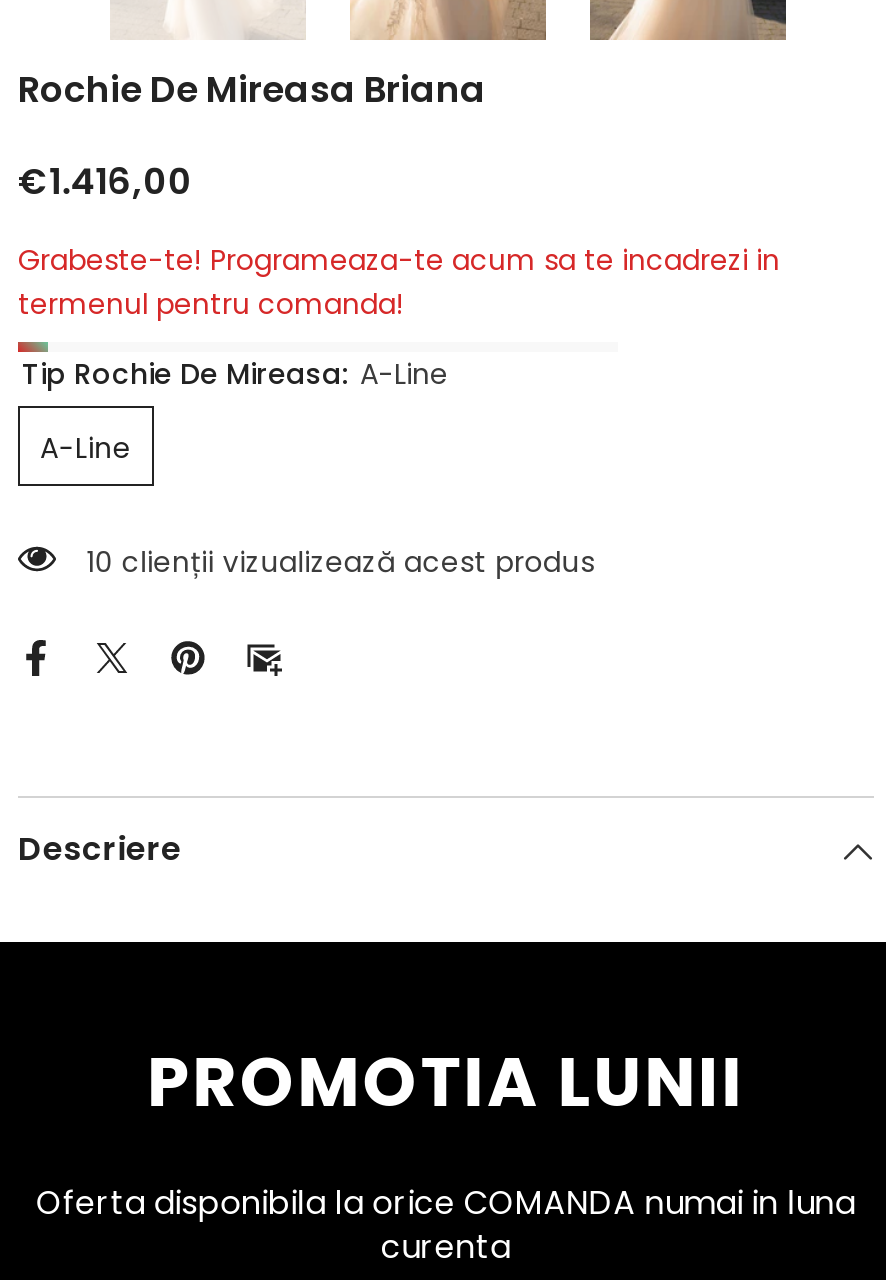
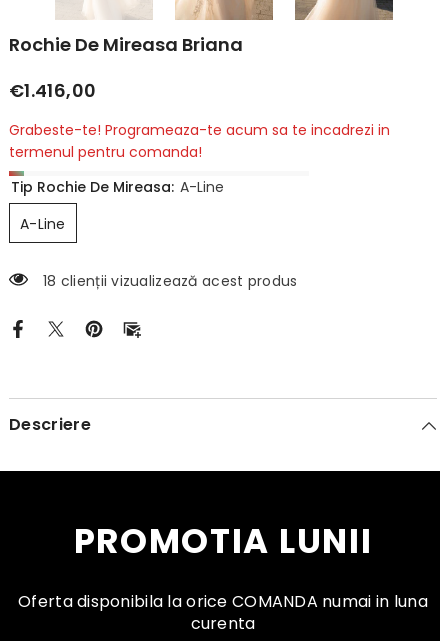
- 10 clienții vizualizează acest produs
+ 18 clienții vizualizează acest produs
